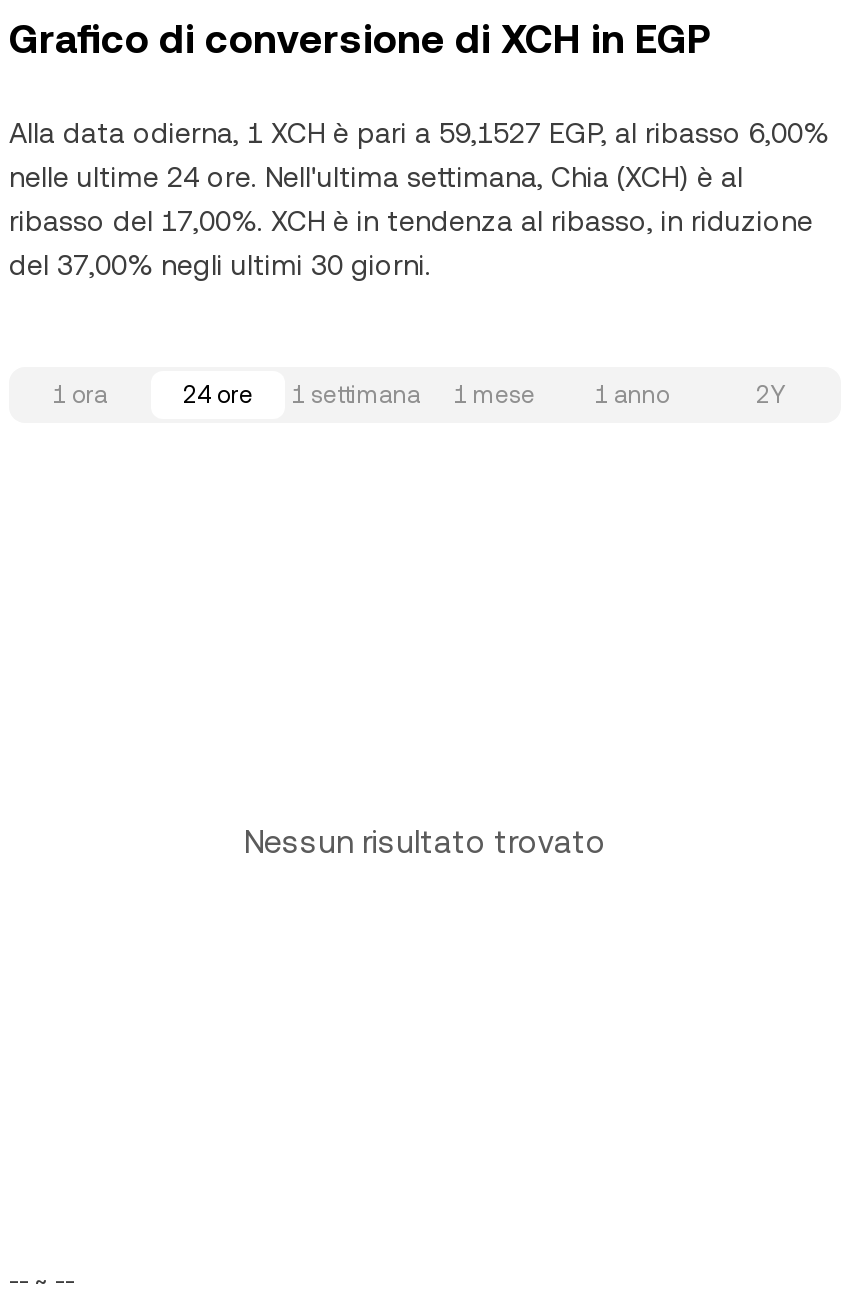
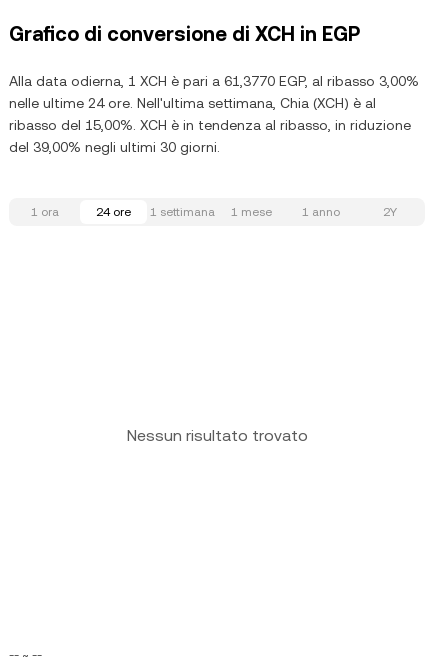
- Alla data odierna, 1 XCH è pari a 59,1527 EGP, al ribasso 6,00%
+ Alla data odierna, 1 XCH è pari a 61,3770 EGP, al ribasso 3,00%

- ribasso del 17,00%. XCH è in tendenza al ribasso, in riduzione
+ ribasso del 15,00%. XCH è in tendenza al ribasso, in riduzione

- del 37,00% negli ultimi 30 giorni.
+ del 39,00% negli ultimi 30 giorni.
